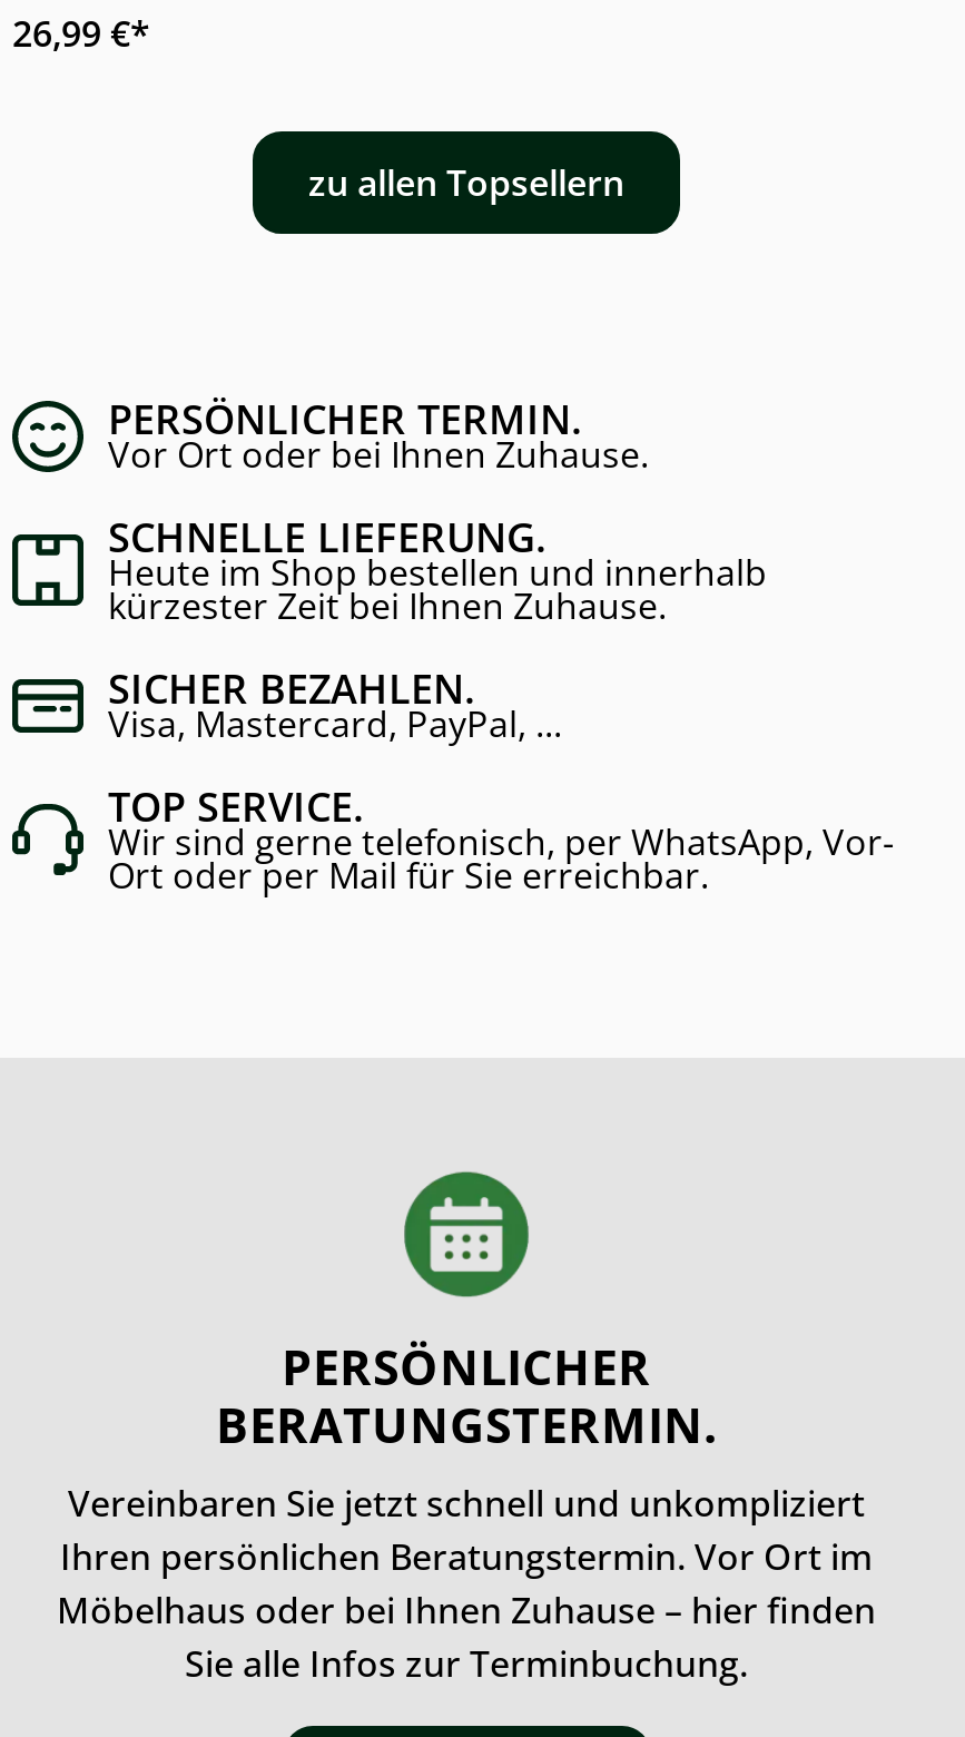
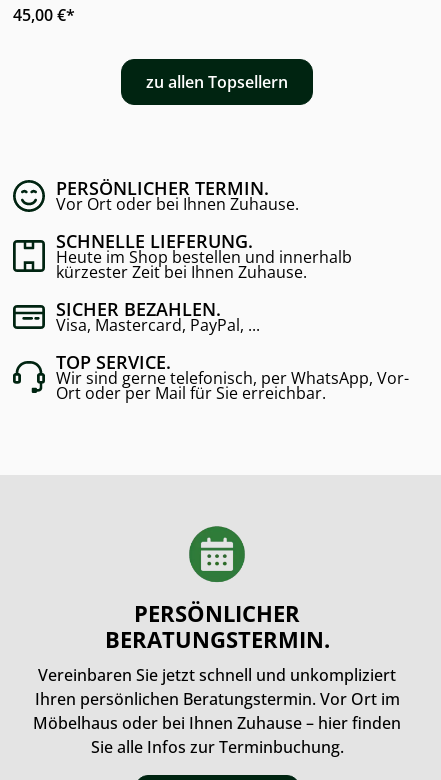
- 26,99 €*
+ 45,00 €*
